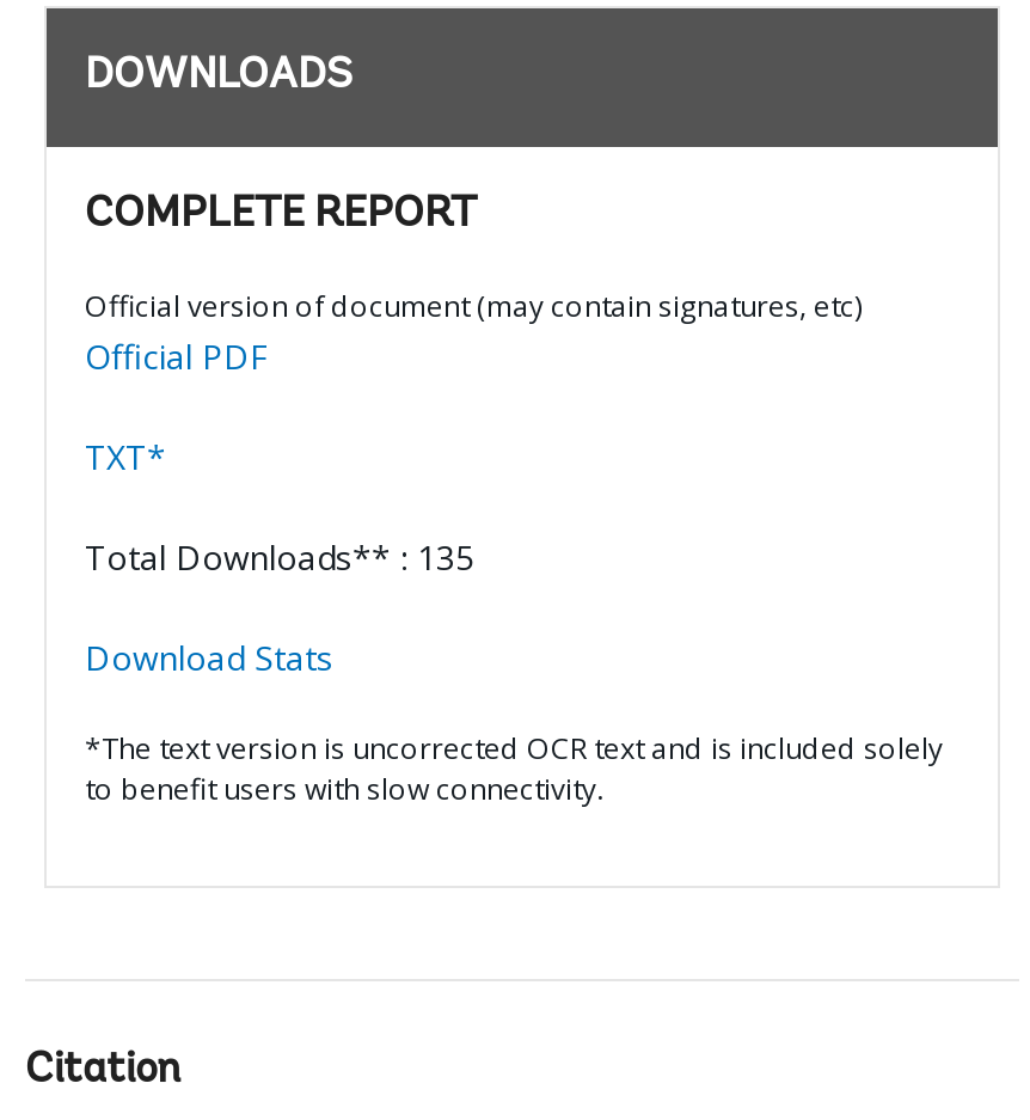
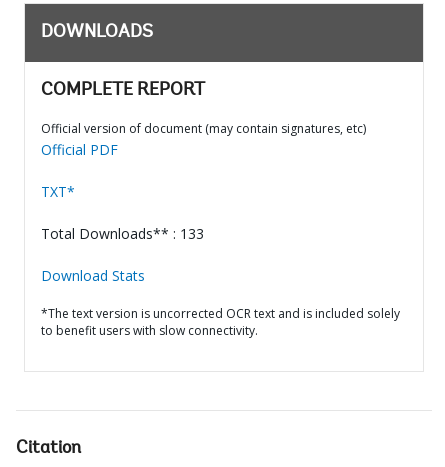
- Total Downloads** : 135
+ Total Downloads** : 133
